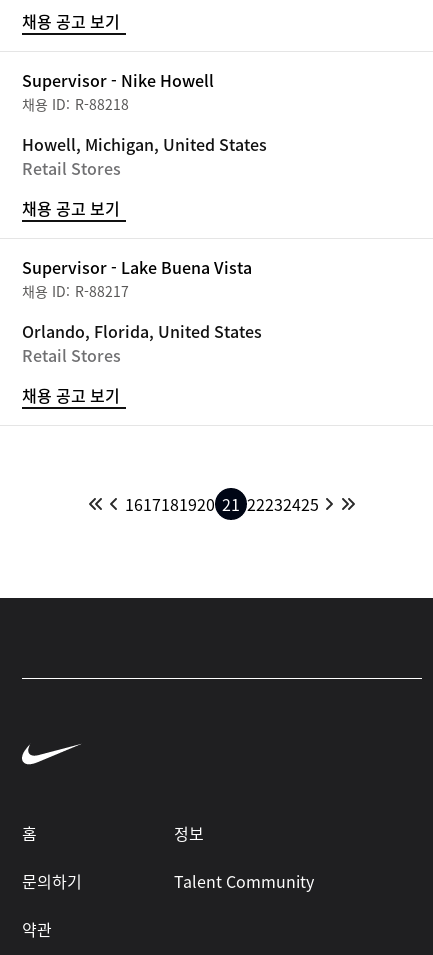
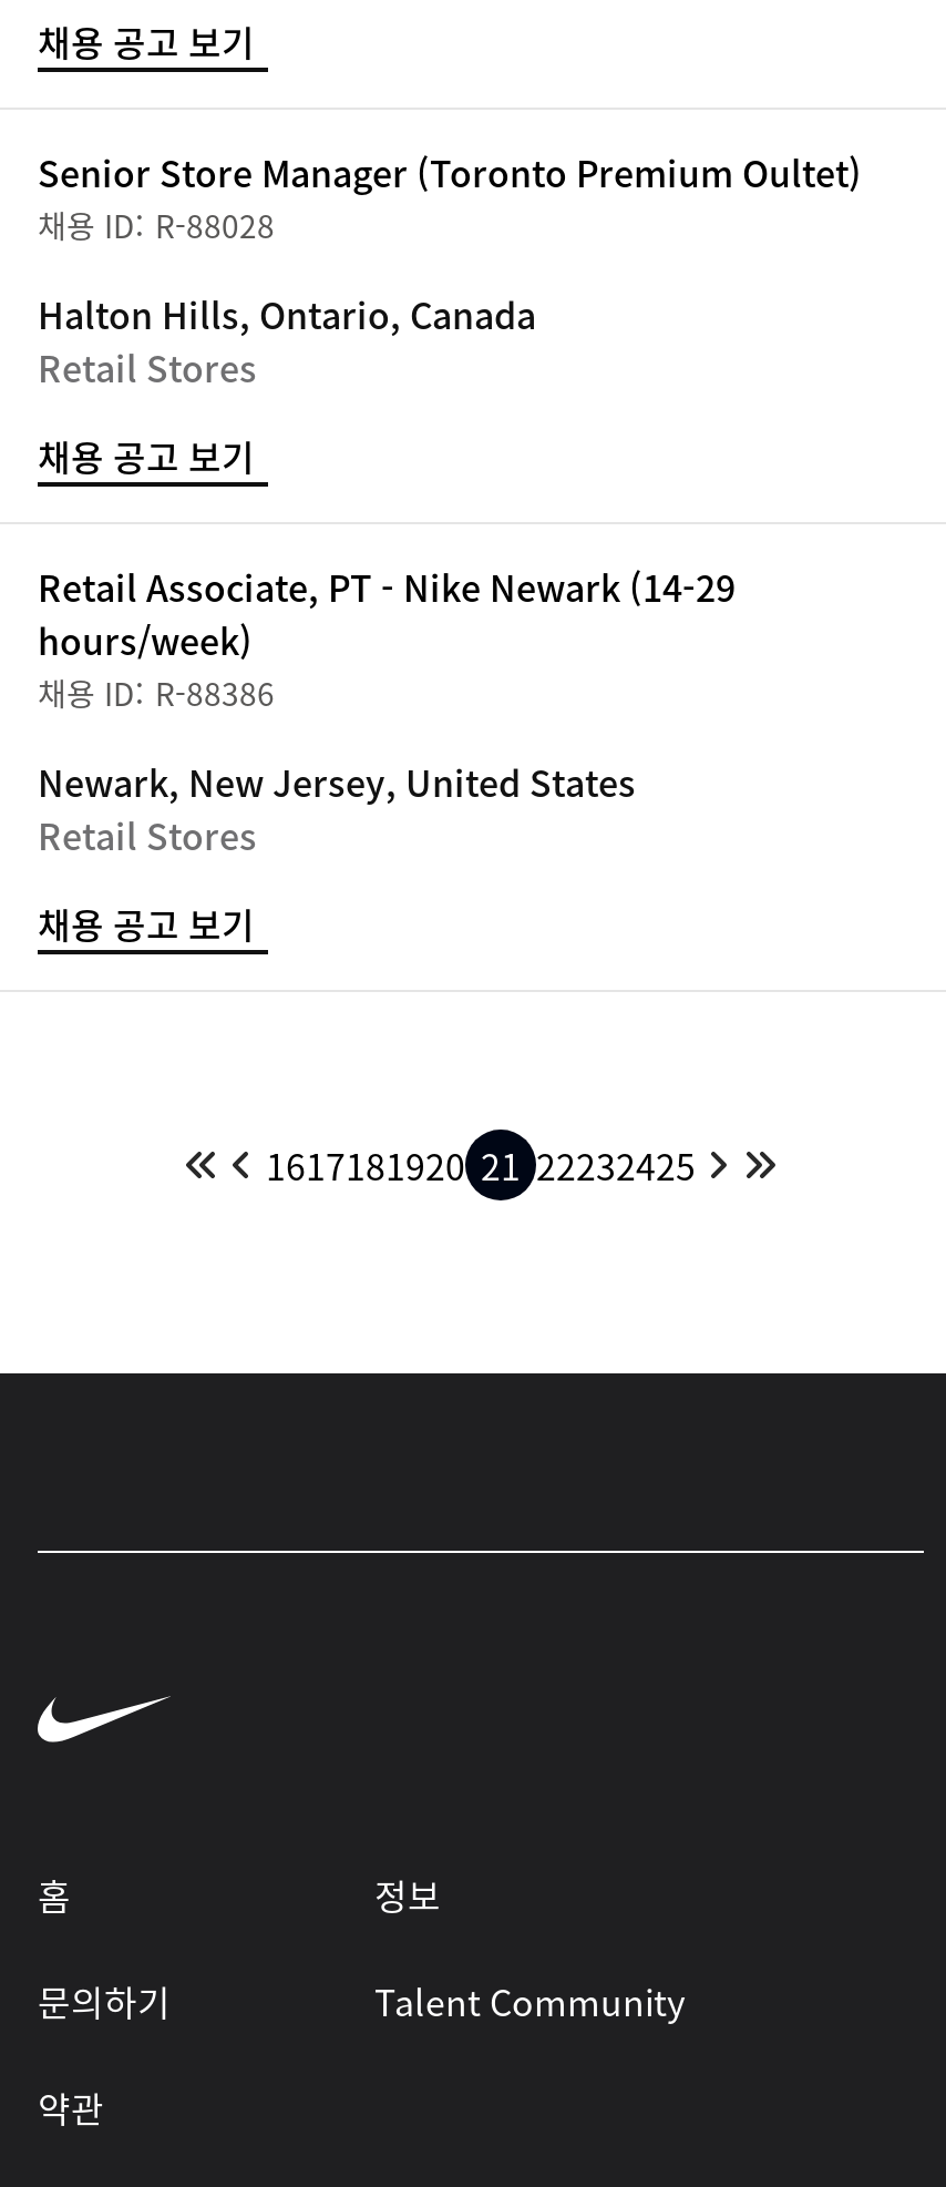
- Supervisor - Nike Howell
- R-88218
+ Senior Store Manager (Toronto Premium Oultet)
+ R-88028

- Howell, Michigan, United States
+ Halton Hills, Ontario, Canada

- Supervisor - Lake Buena Vista
- R-88217
+ Retail Associate, PT - Nike Newark (14-29
+ hours/week)
+ R-88386

- Orlando, Florida, United States
+ Newark, New Jersey, United States
